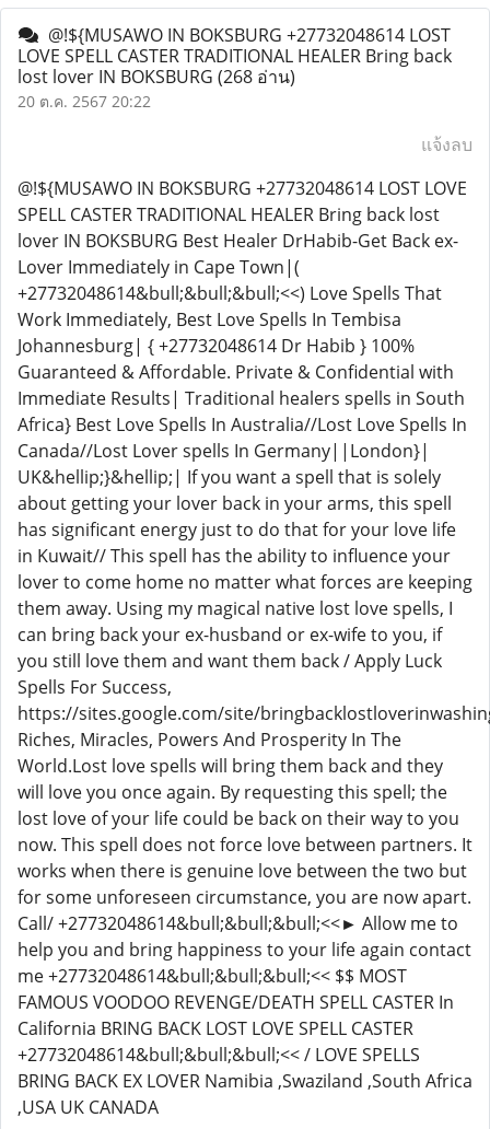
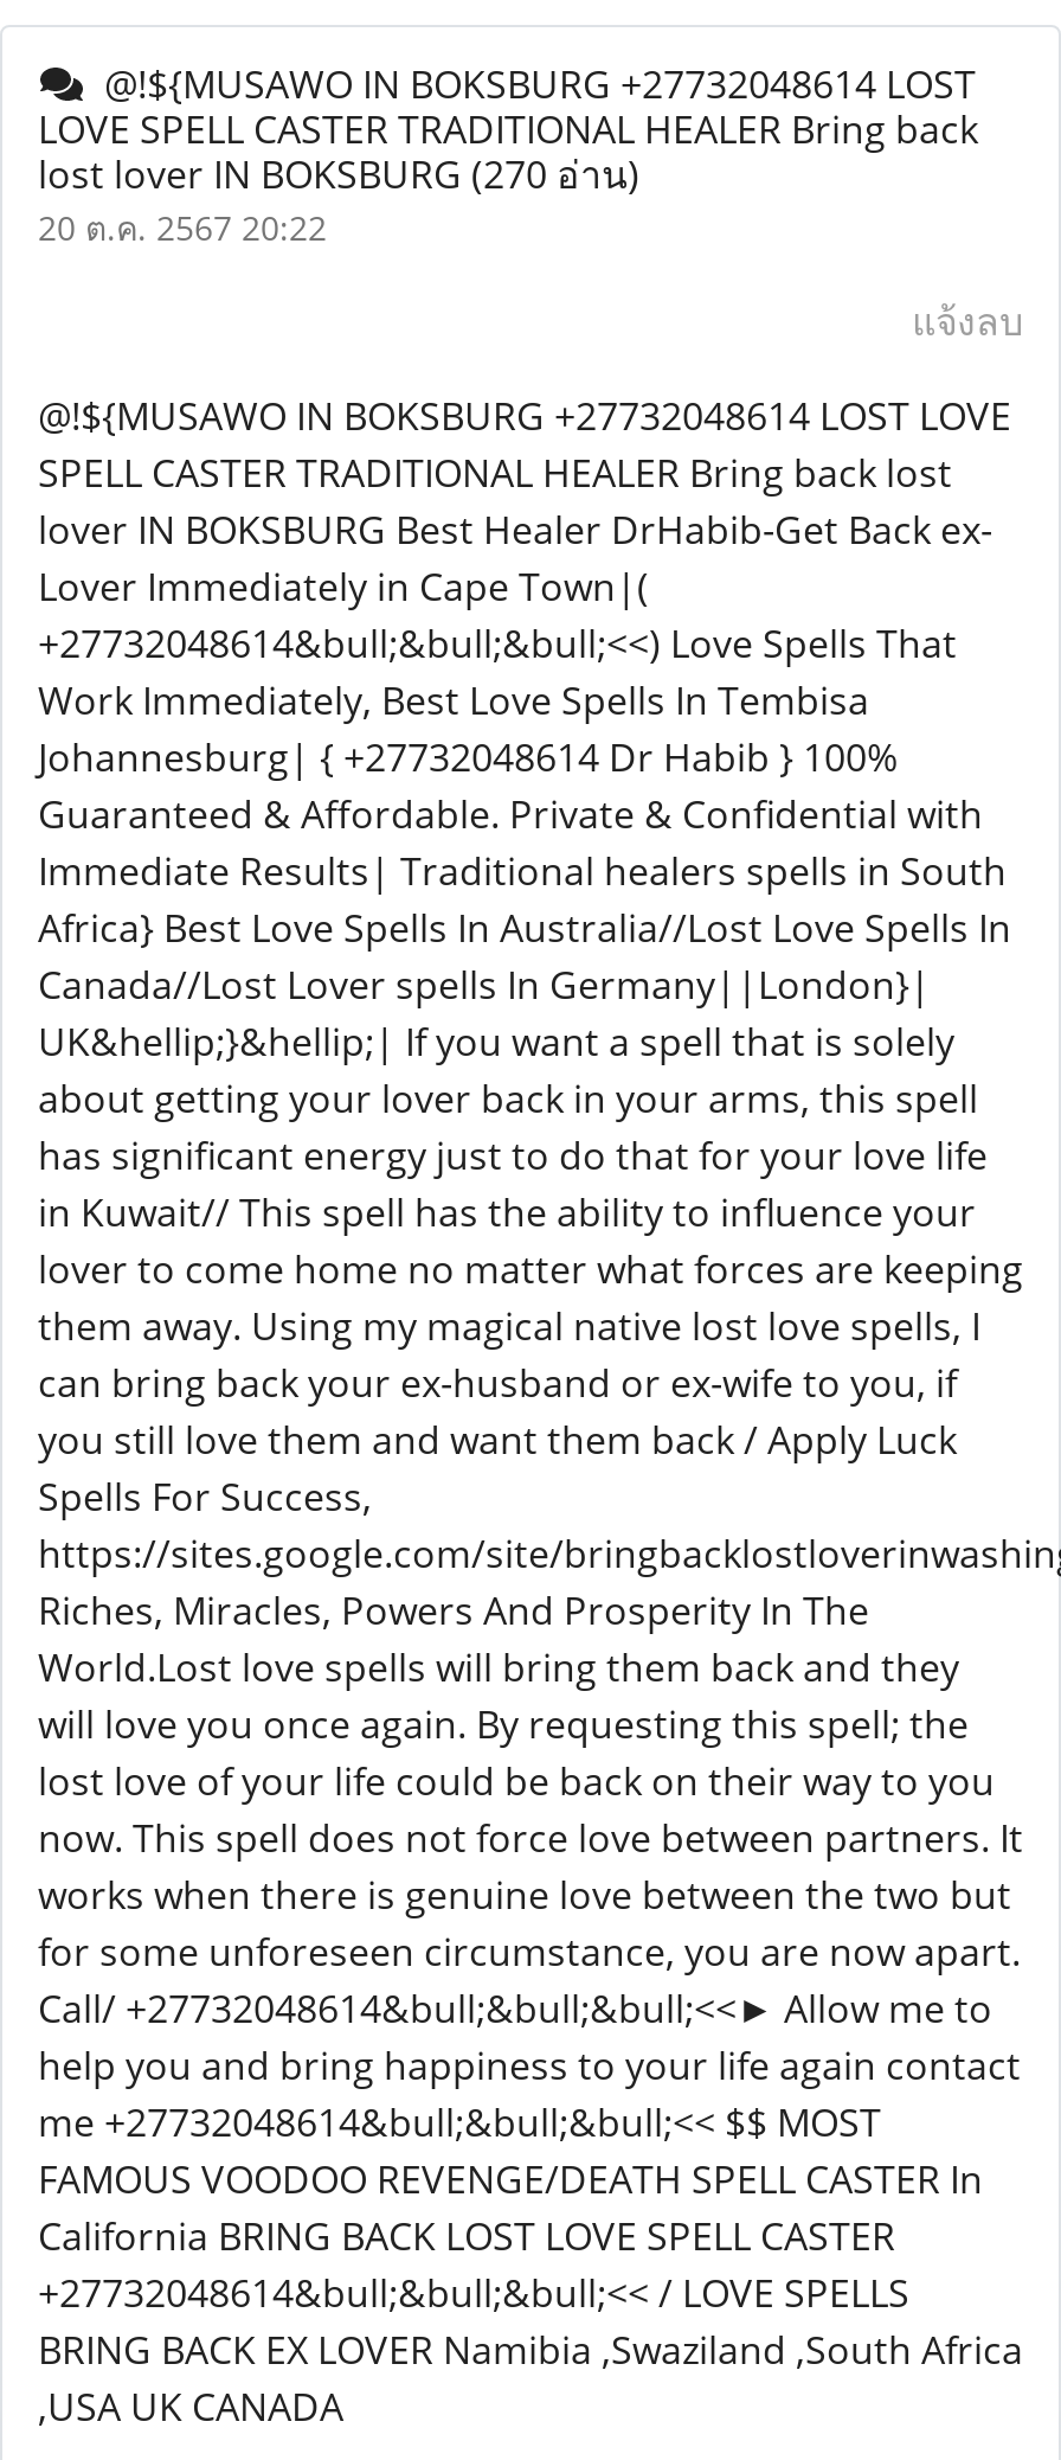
- lost lover IN BOKSBURG (268 อ่าน)
+ lost lover IN BOKSBURG (270 อ่าน)
